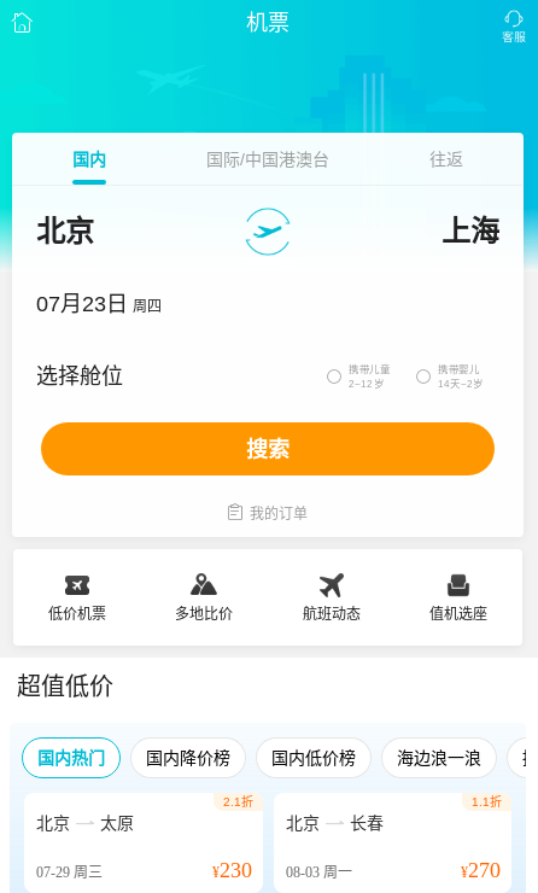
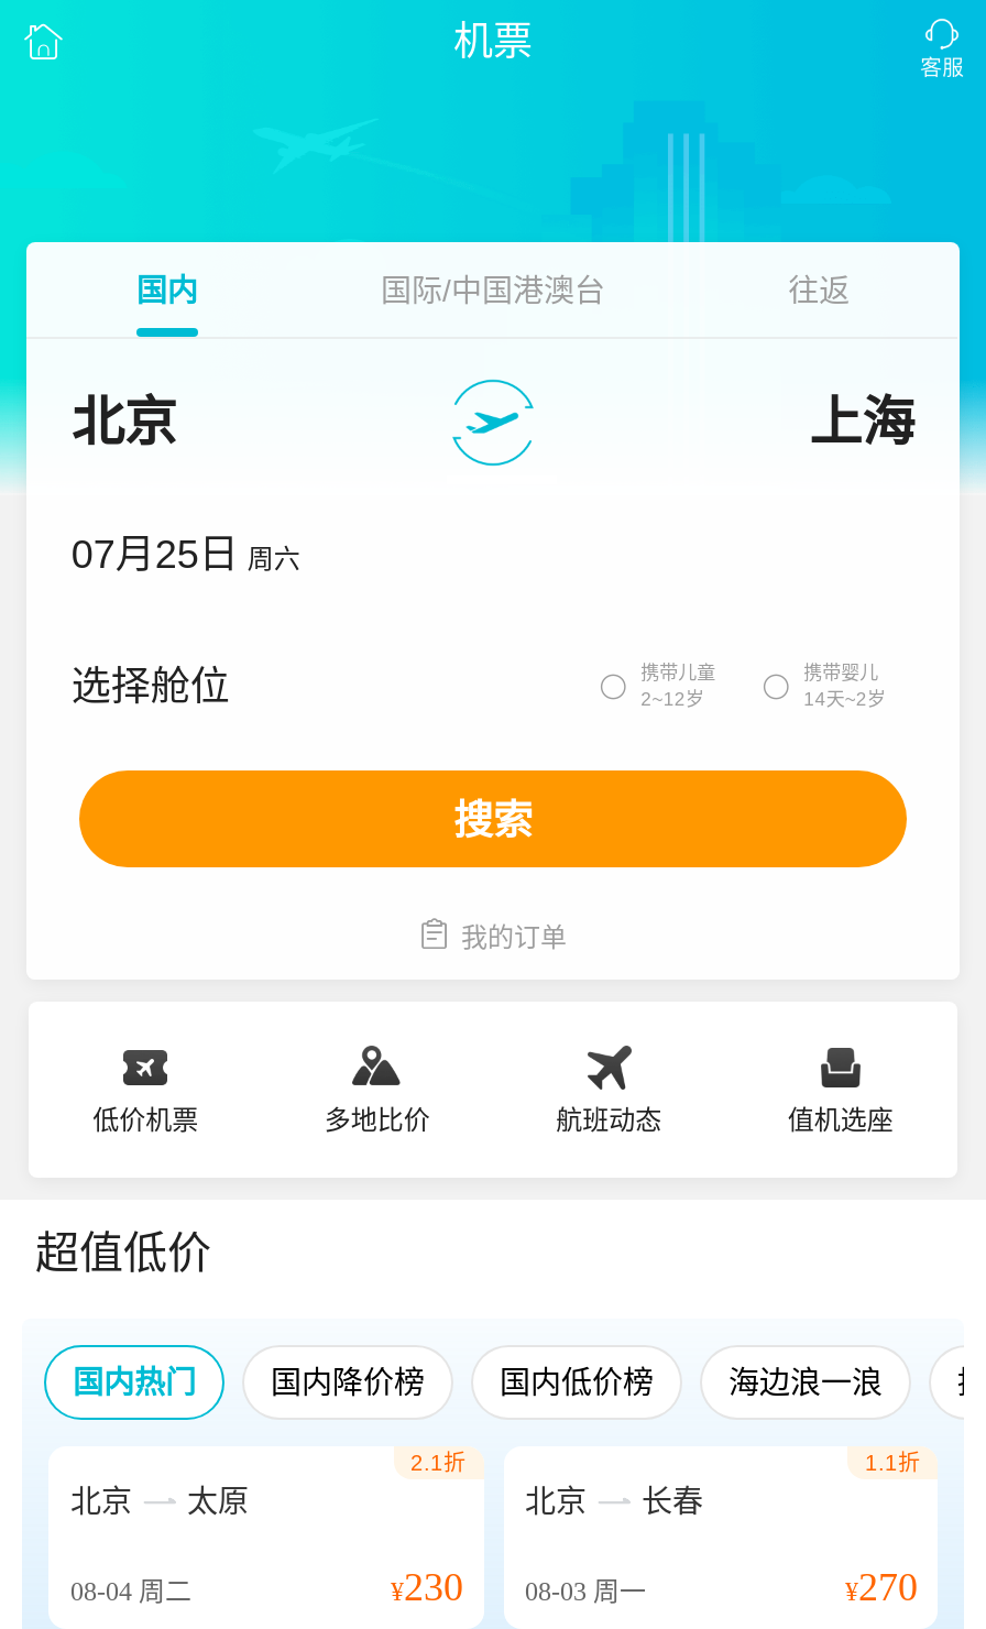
- 07月23日 周四
+ 07月25日 周六

- 07-29周三
+ 08-04周二
